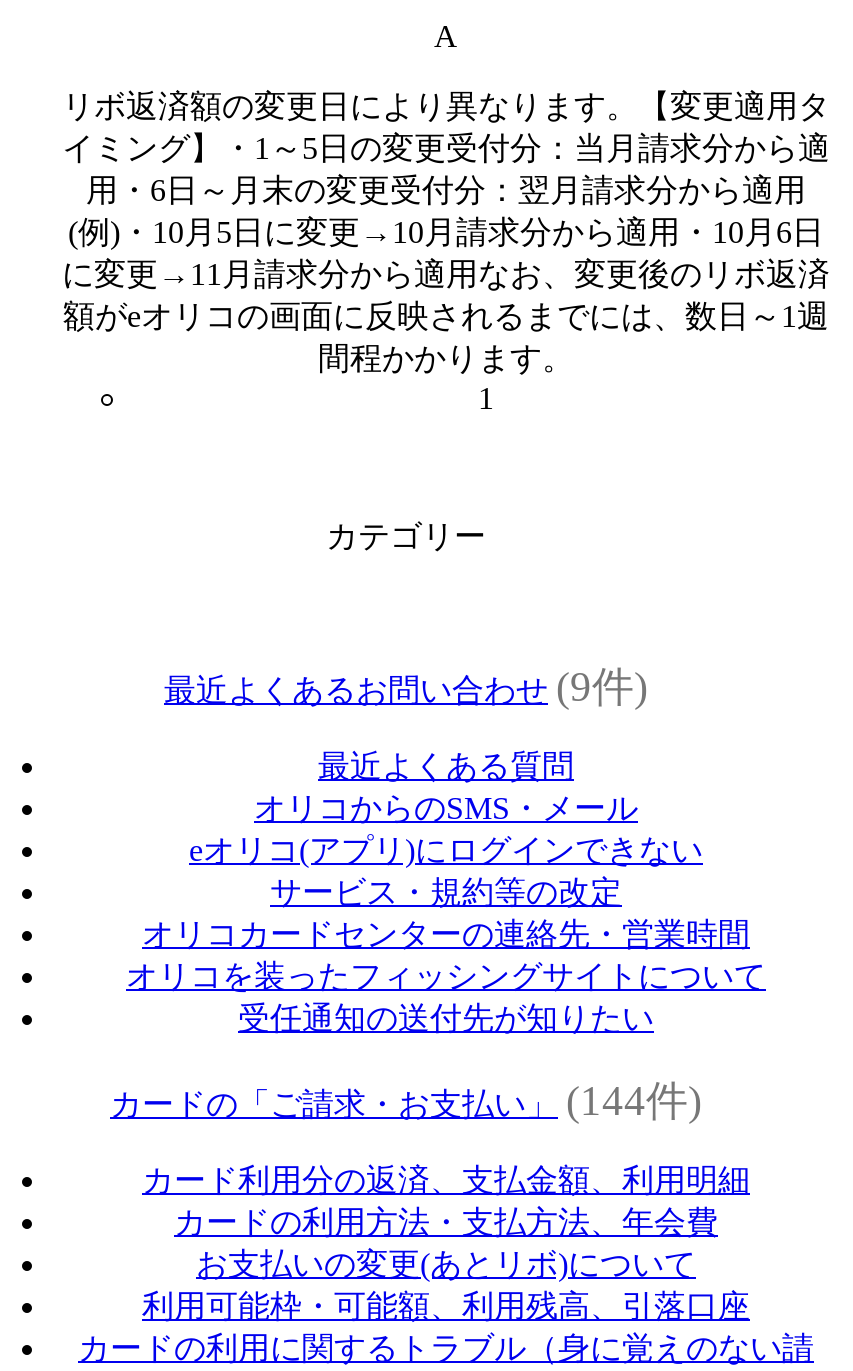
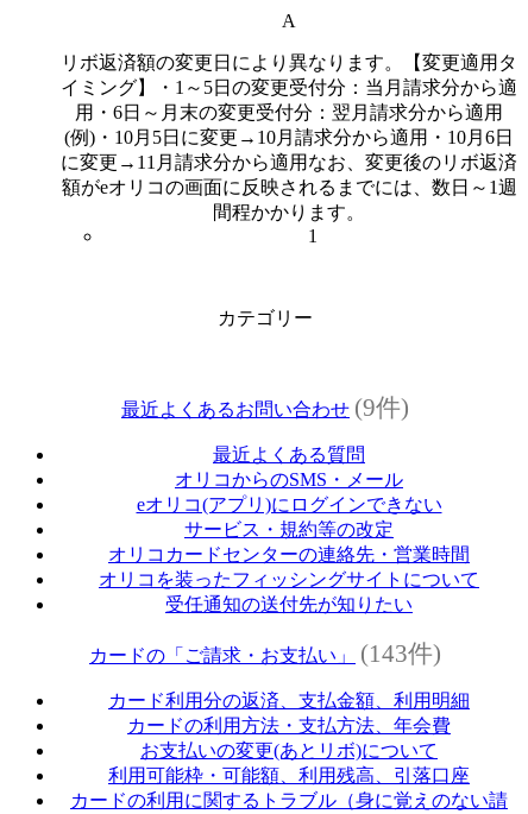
- カードの「ご請求・お支払い」 (144件)
+ カードの「ご請求・お支払い」 (143件)
